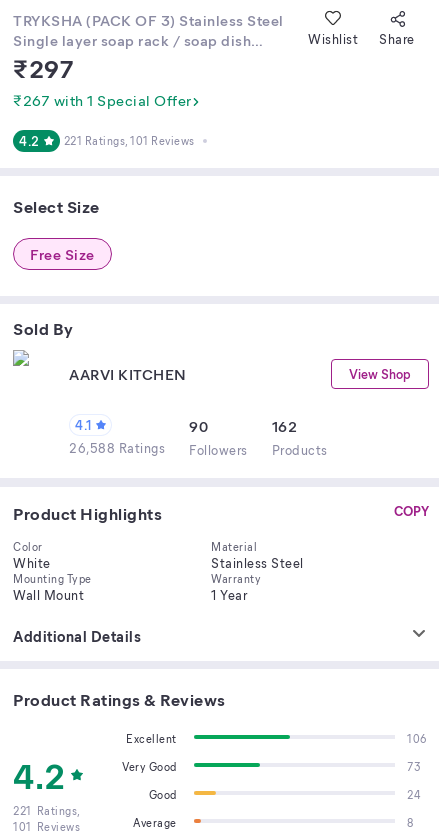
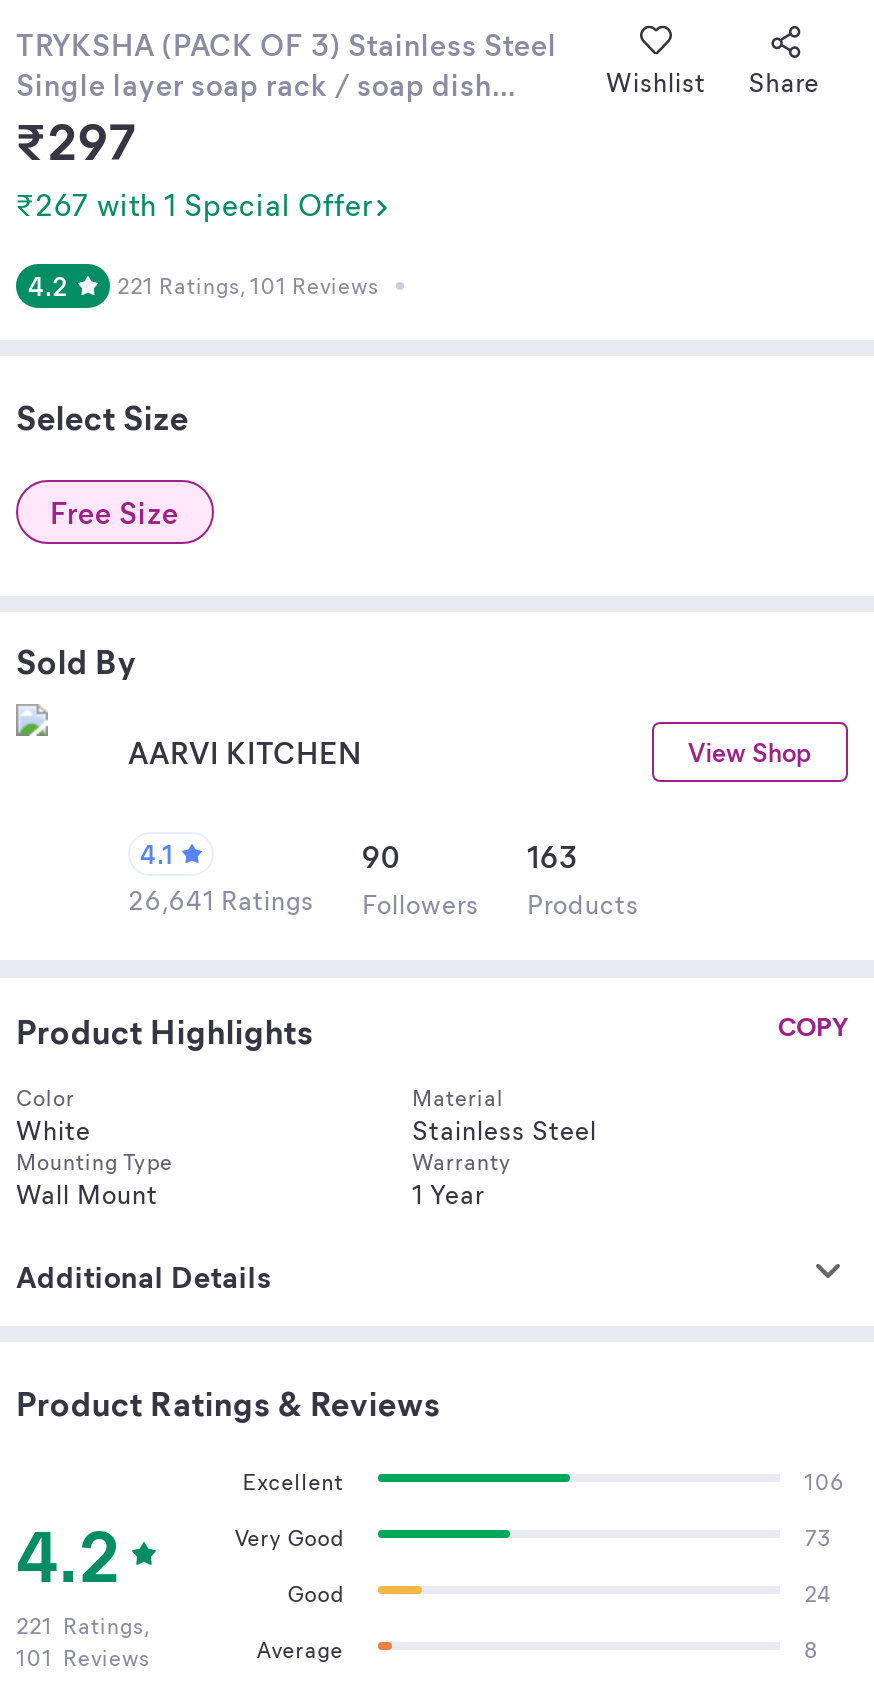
- 162
+ 163

- 26,588 Ratings Followers Products
+ 26,641 Ratings Followers Products
